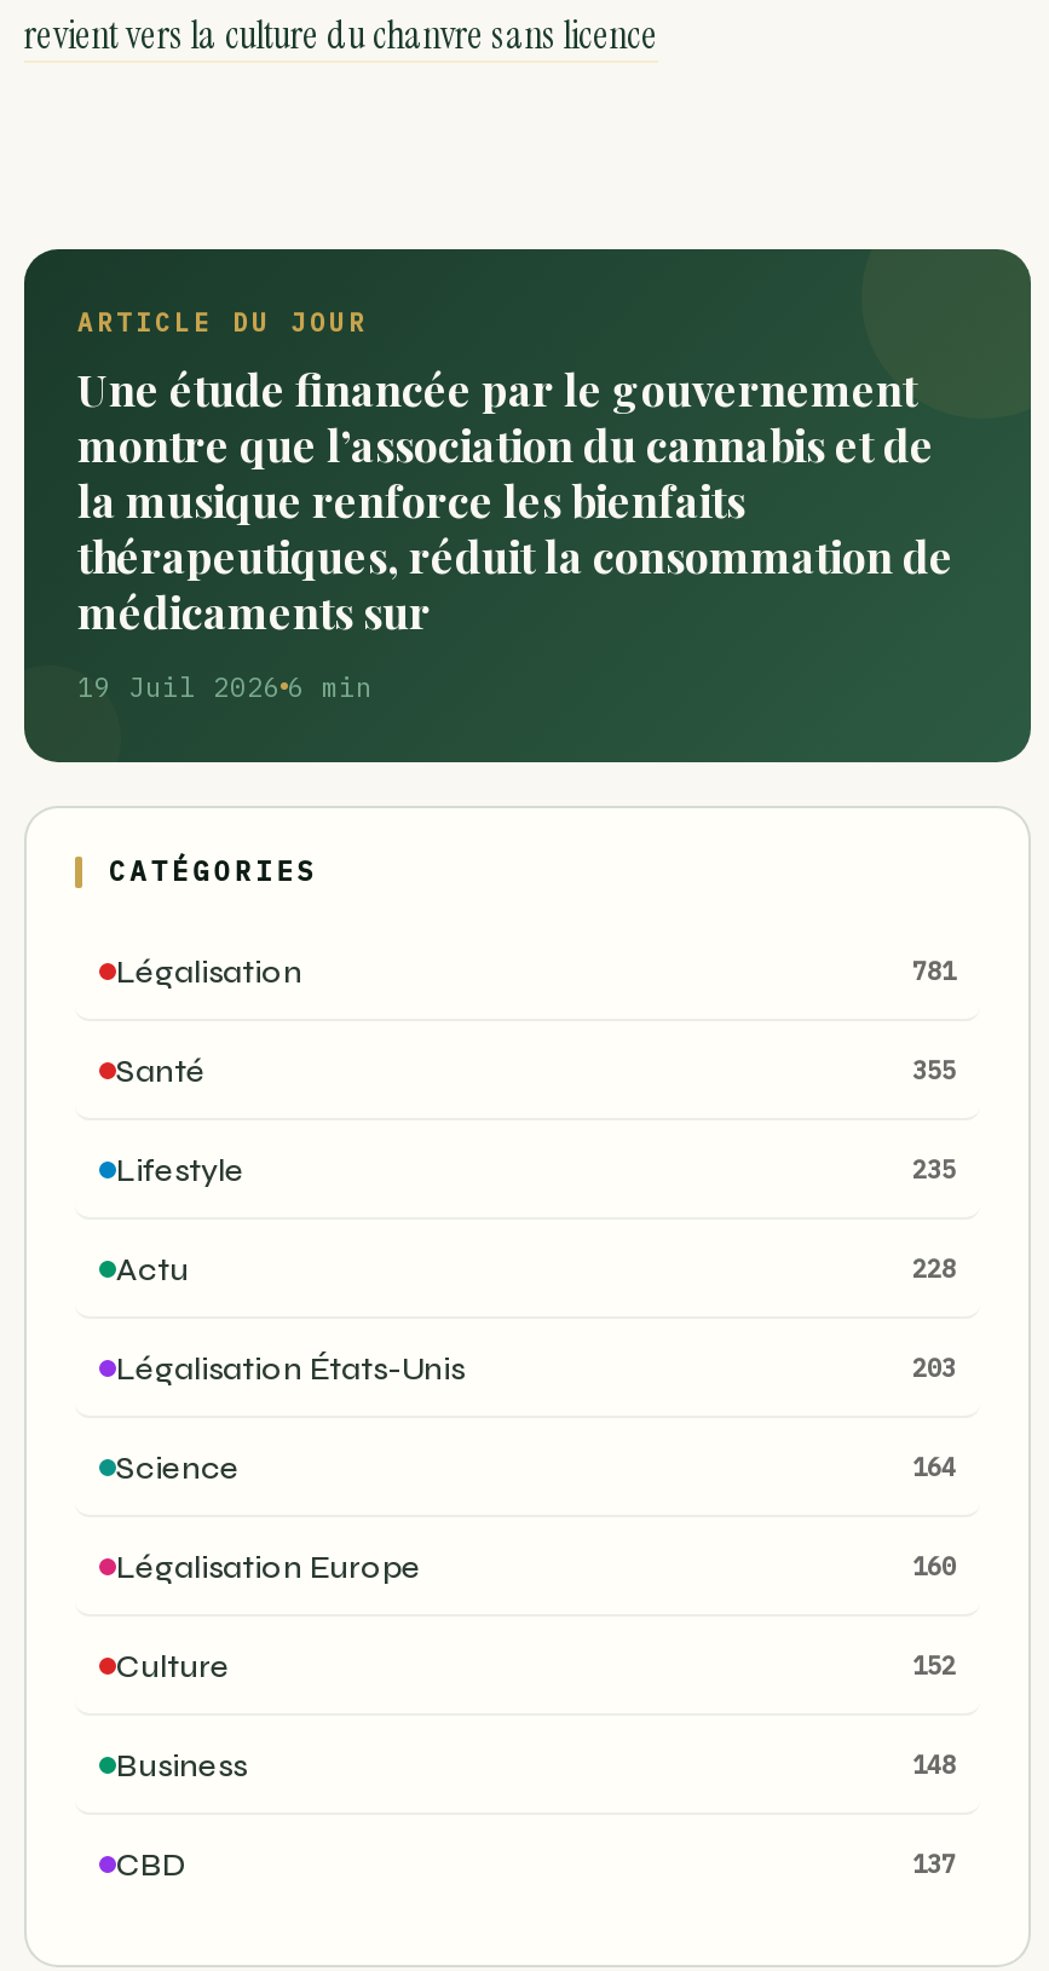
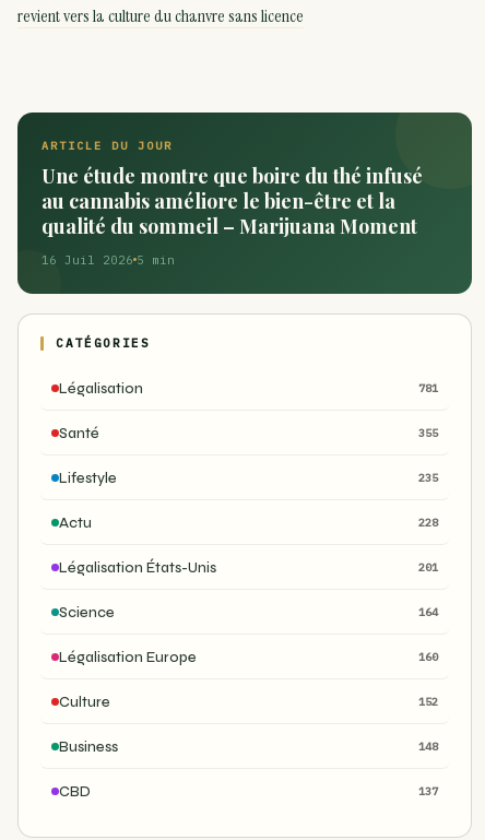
- Une étude financée par le gouvernement
- montre que l’association du cannabis et de
- la musique renforce les bienfaits
- thérapeutiques, réduit la consommation de
- médicaments sur
+ Une étude montre que boire du thé infusé
+ au cannabis améliore le bien-être et la
+ qualité du sommeil – Marijuana Moment

- 19 Juil 2026 6 min
+ 16 Juil 2026 5 min

- 203
+ 201
